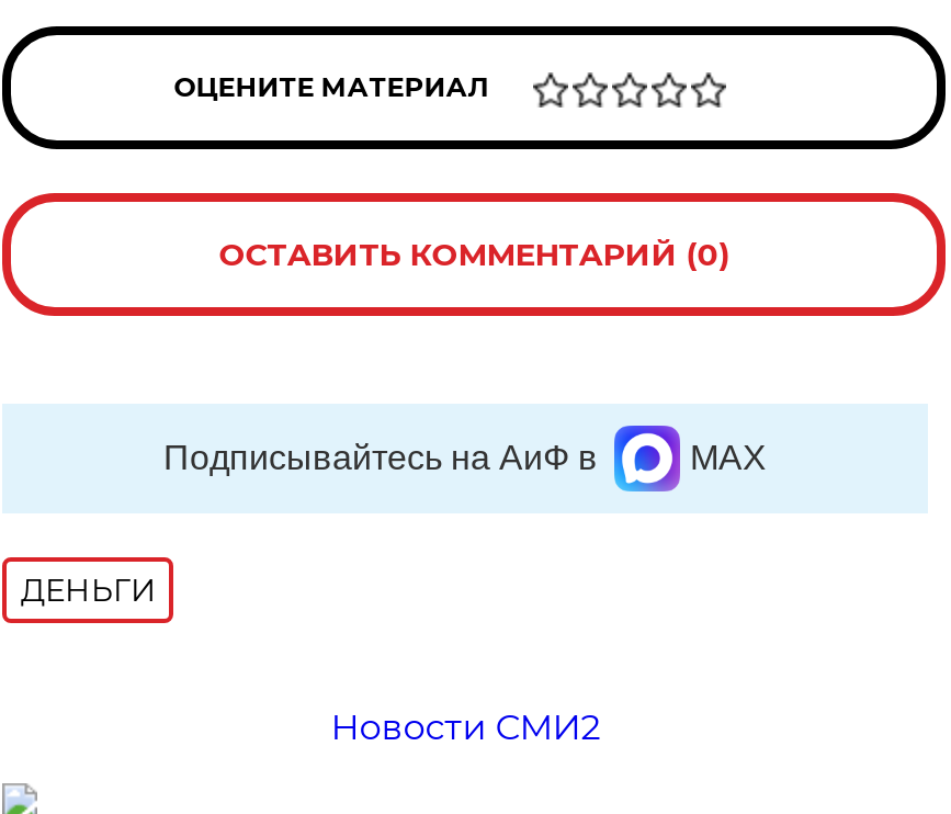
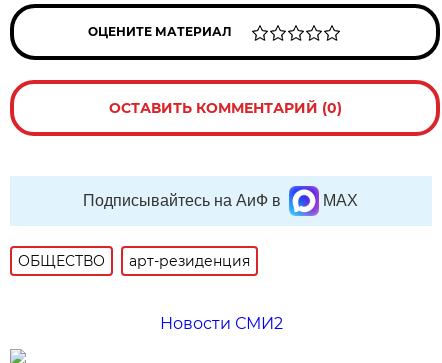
- ДЕНЬГИ
+ ОБЩЕСТВО
+ арт-резиденция
